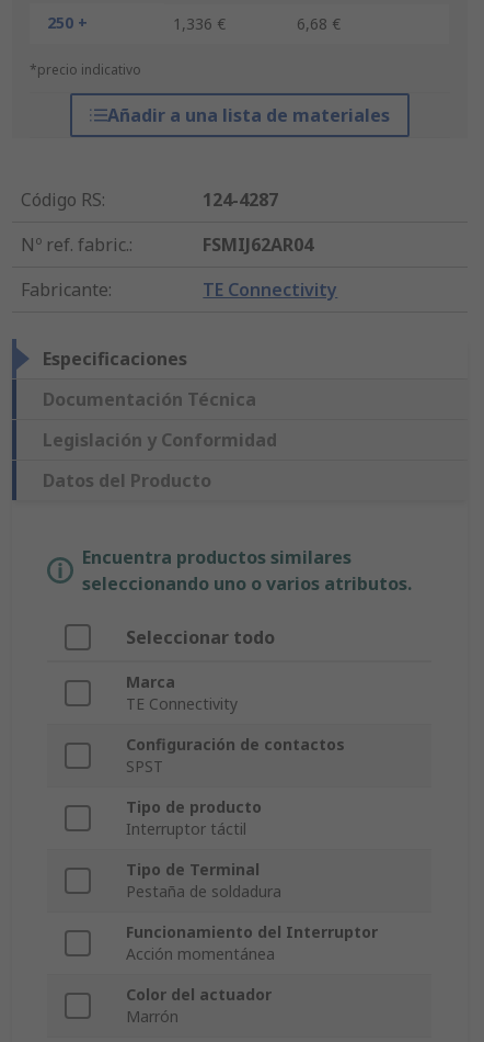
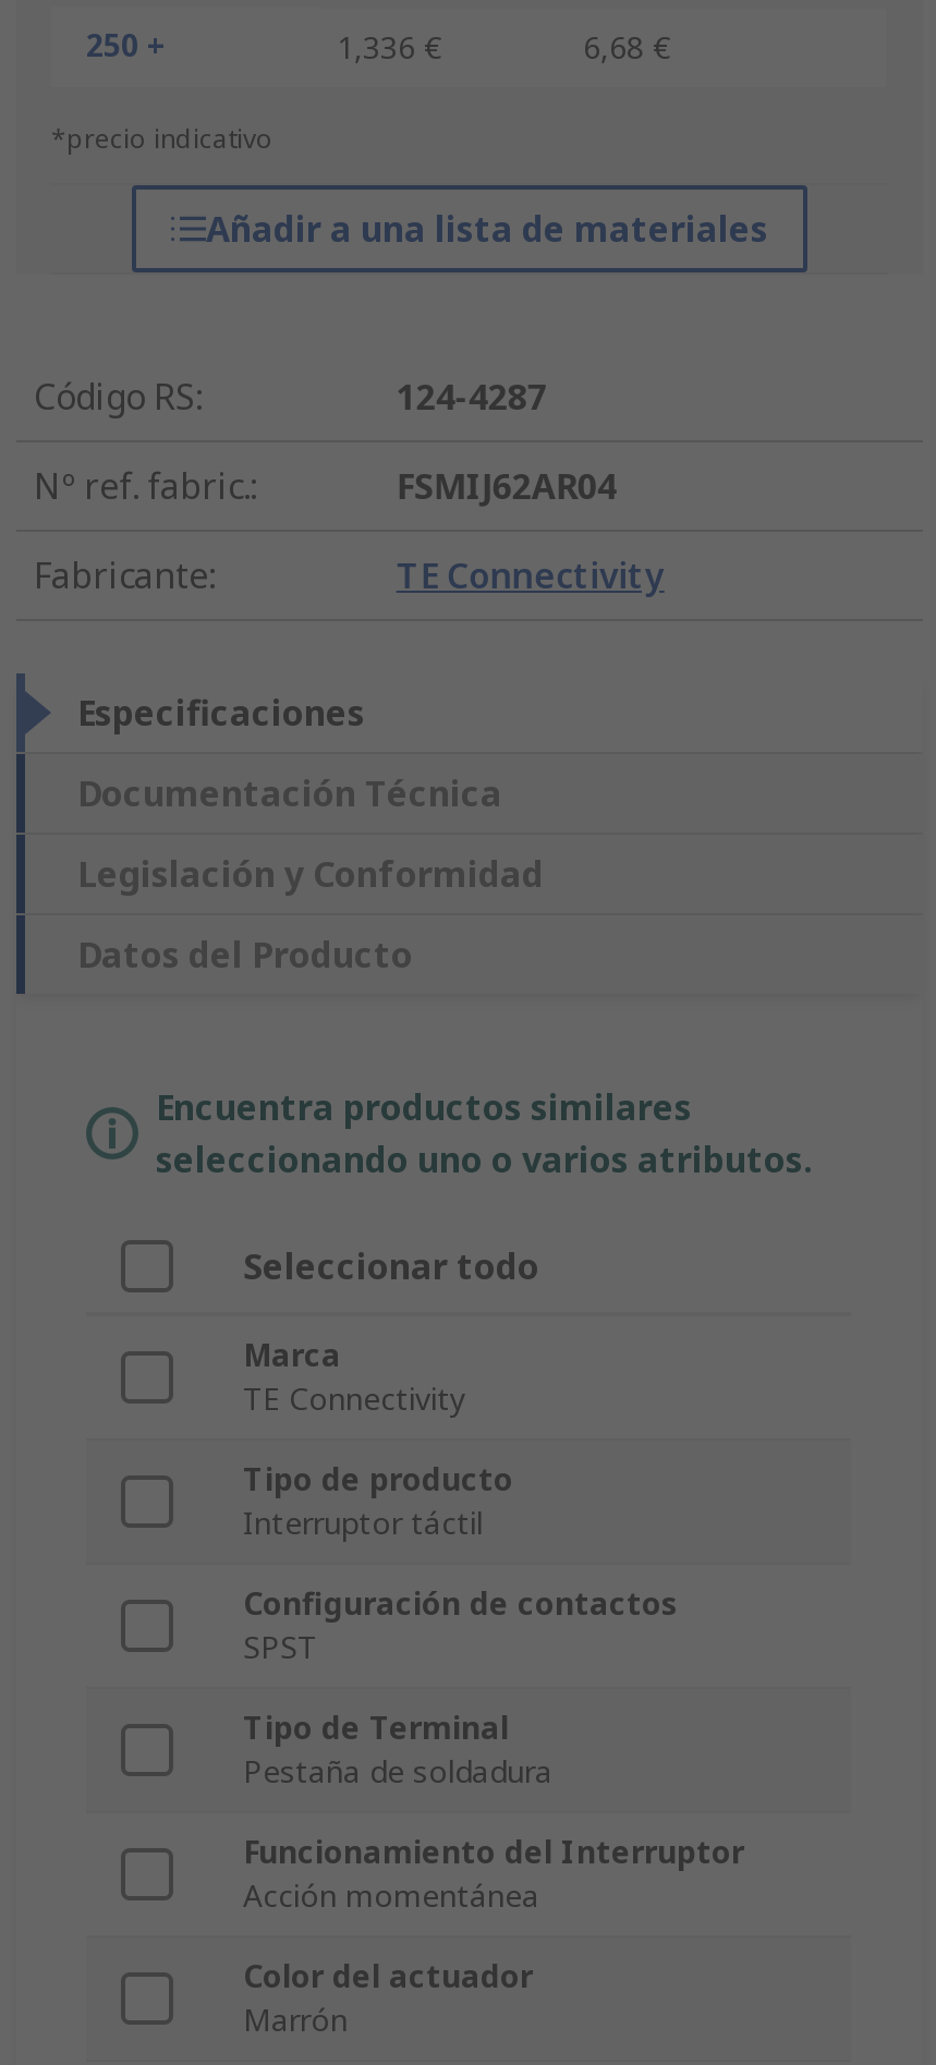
moved down: Configuración de contactos | SPST

moved up: Tipo de producto | Interruptor táctil
